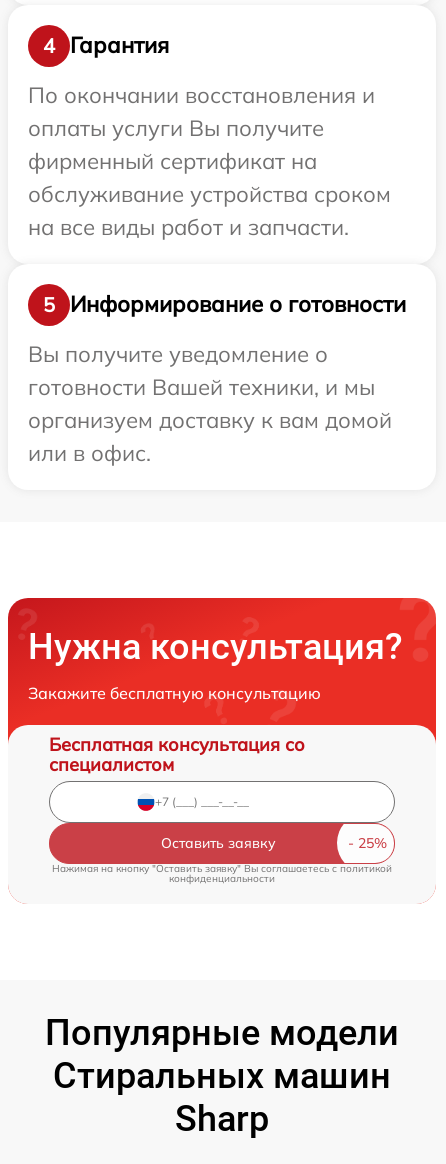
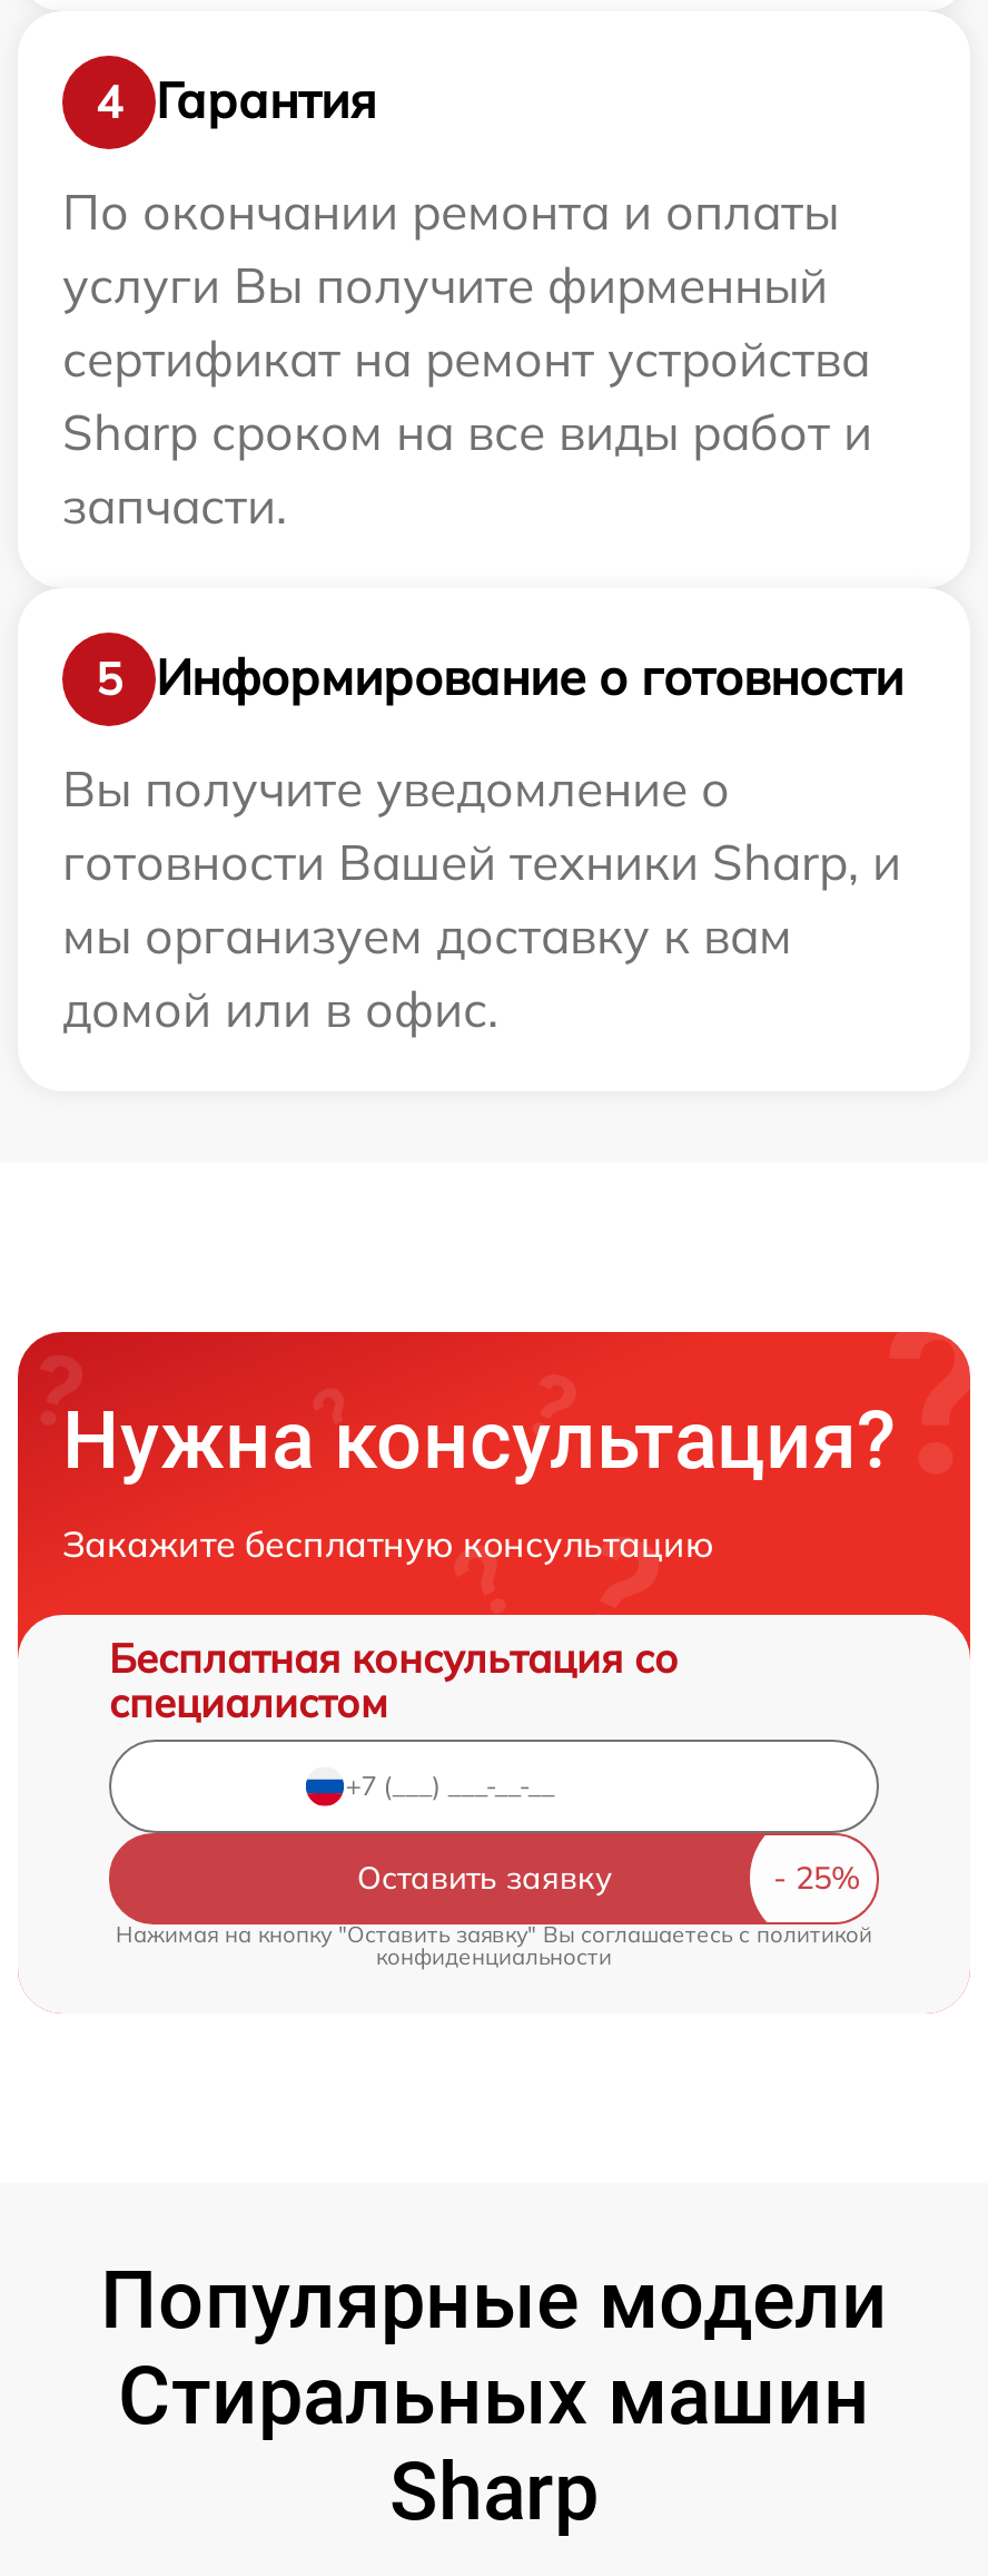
- По окончании восстановления и
- оплаты услуги Вы получите
- фирменный сертификат на
- обслуживание устройства сроком
- на все виды работ и запчасти.
+ По окончании ремонта и оплаты
+ услуги Вы получите фирменный
+ сертификат на ремонт устройства
+ Sharp сроком на все виды работ и
+ запчасти.

- готовности Вашей техники, и мы
- организуем доставку к вам домой
- или в офис.
+ готовности Вашей техники Sharp, и
+ мы организуем доставку к вам
+ домой или в офис.
